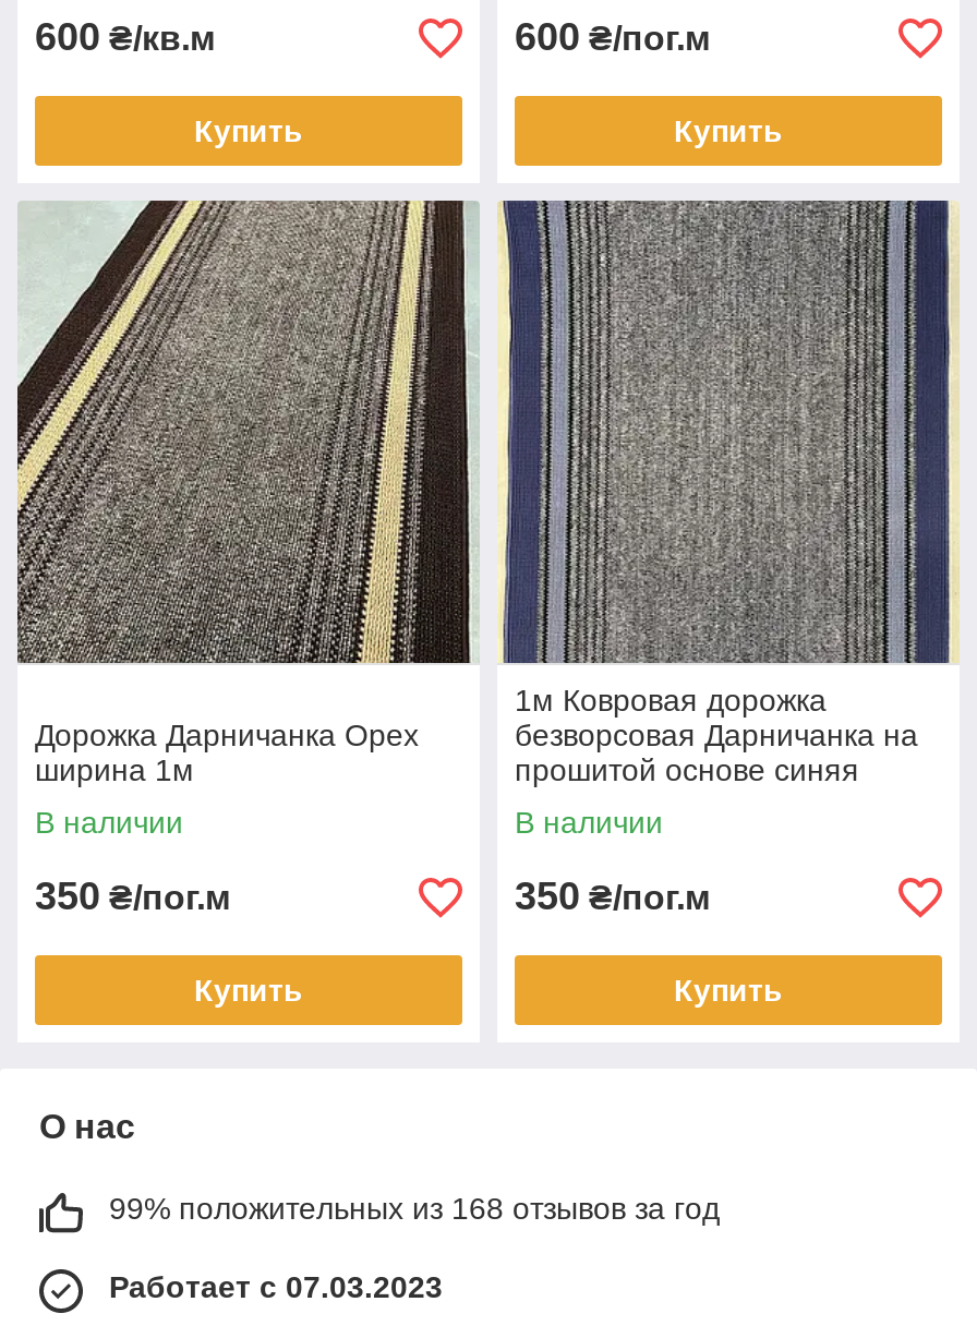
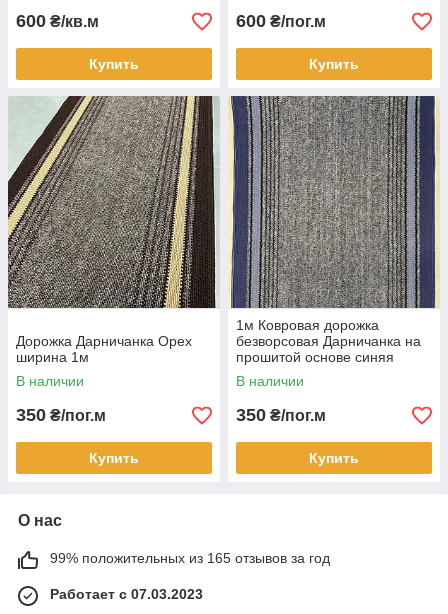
- 99% положительных из 168 отзывов за год
+ 99% положительных из 165 отзывов за год
